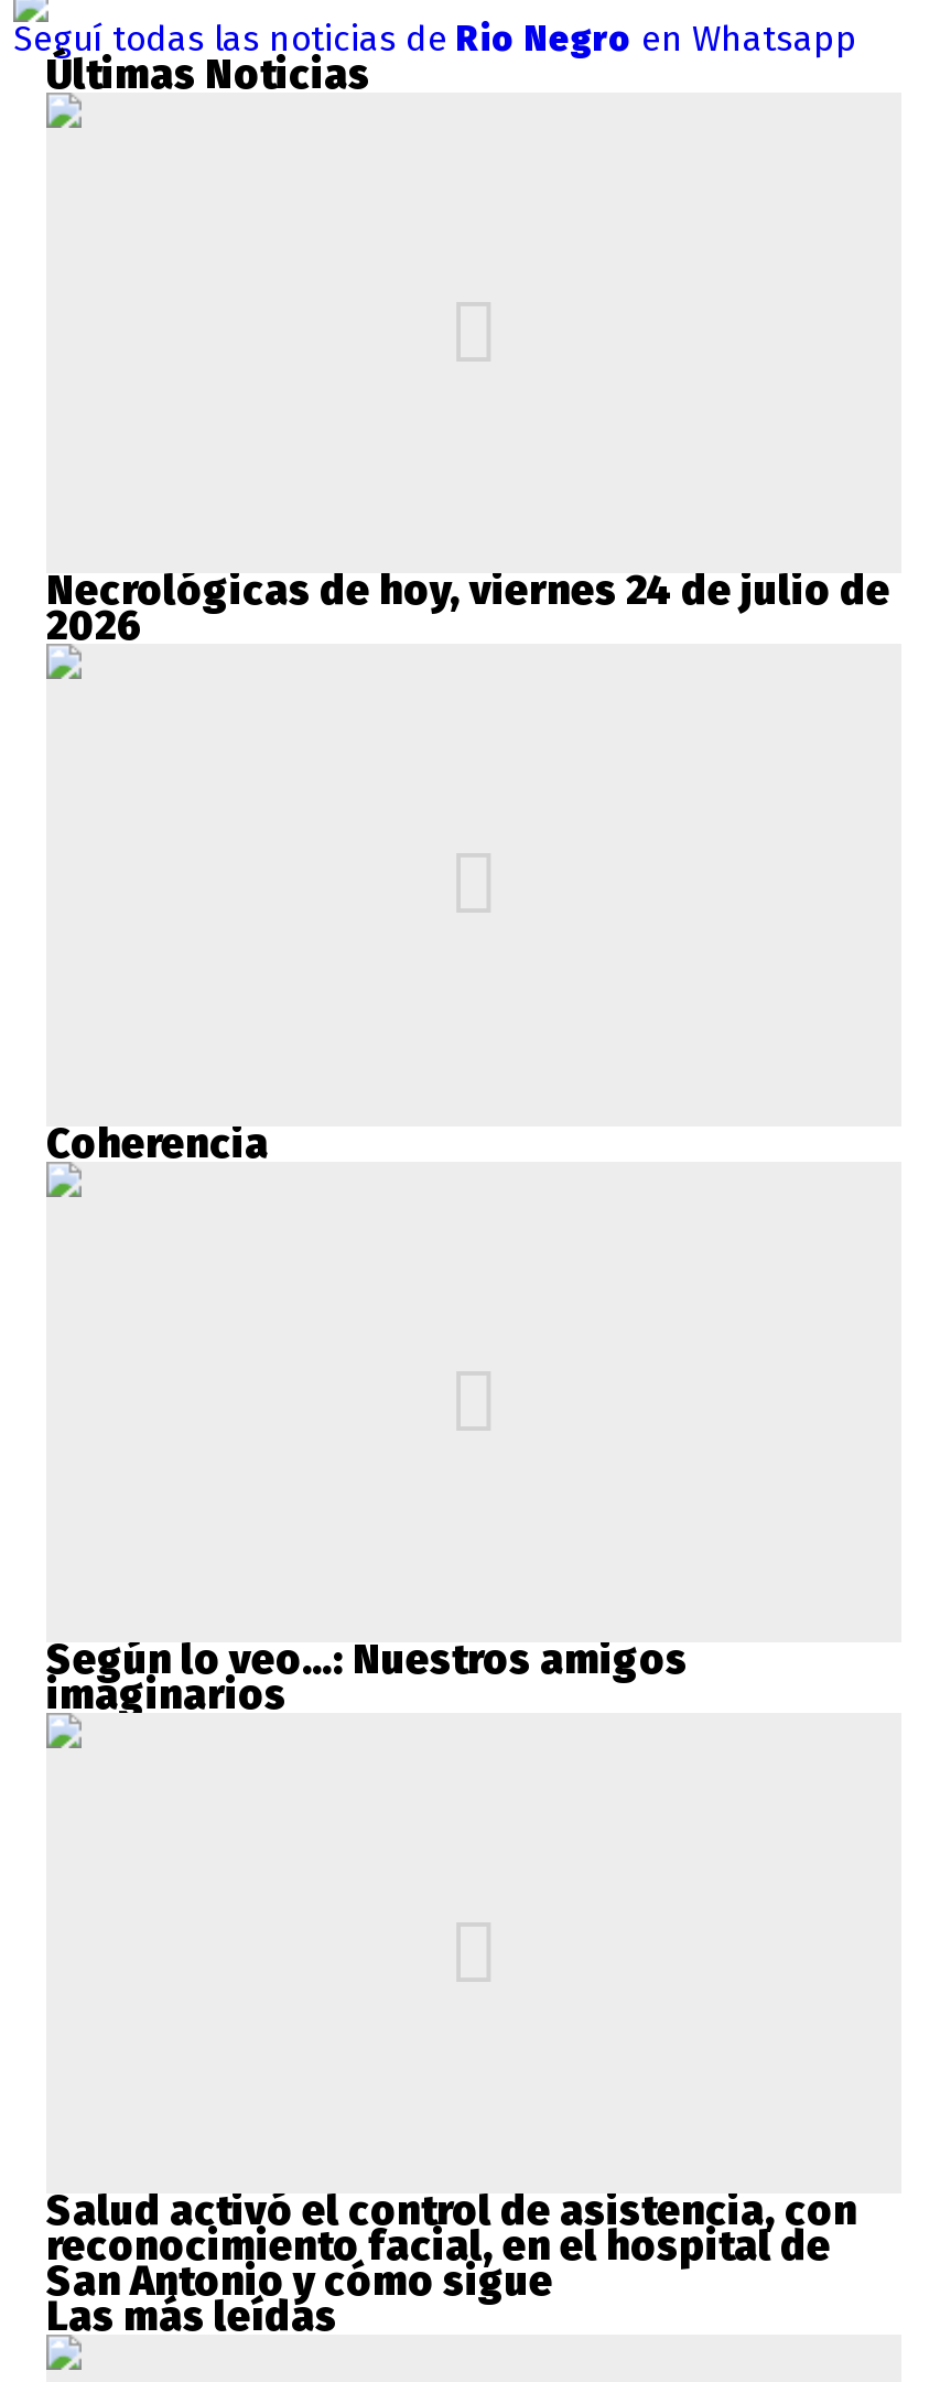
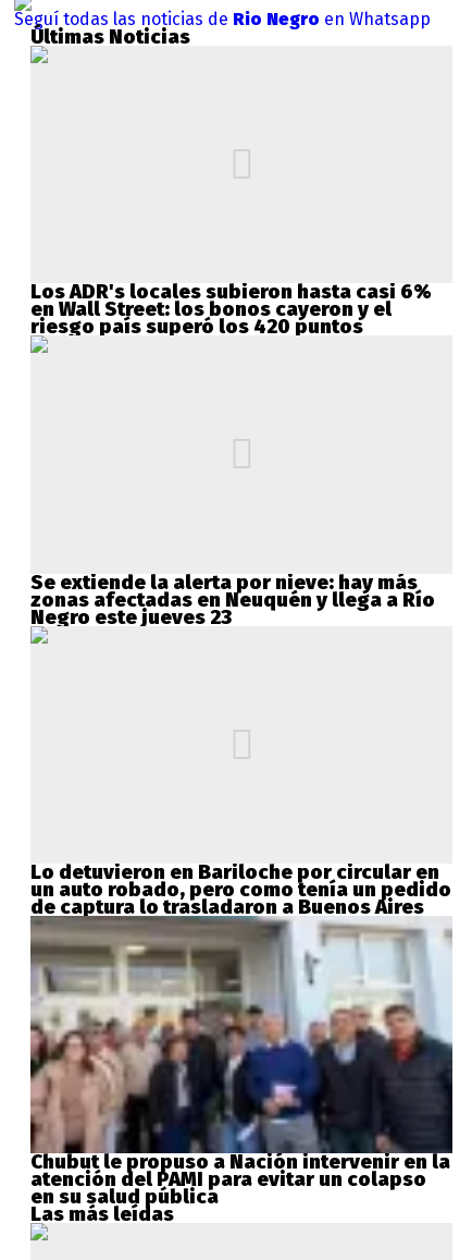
+ [image]

- Necrológicas de hoy, viernes 24 de julio de
- 2026
+ Los ADR's locales subieron hasta casi 6%
+ en Wall Street: los bonos cayeron y el
+ riesgo país superó los 420 puntos

- Coherencia
+ Se extiende la alerta por nieve: hay más
+ zonas afectadas en Neuquén y llega a Río
+ Negro este jueves 23

- Según lo veo…: Nuestros amigos
- imaginarios
+ Lo detuvieron en Bariloche por circular en
+ un auto robado, pero como tenía un pedido
+ de captura lo trasladaron a Buenos Aires

- Salud activó el control de asistencia, con
- reconocimiento facial, en el hospital de
- San Antonio y cómo sigue
+ Chubut le propuso a Nación intervenir en la
+ atención del PAMI para evitar un colapso
+ en su salud pública
